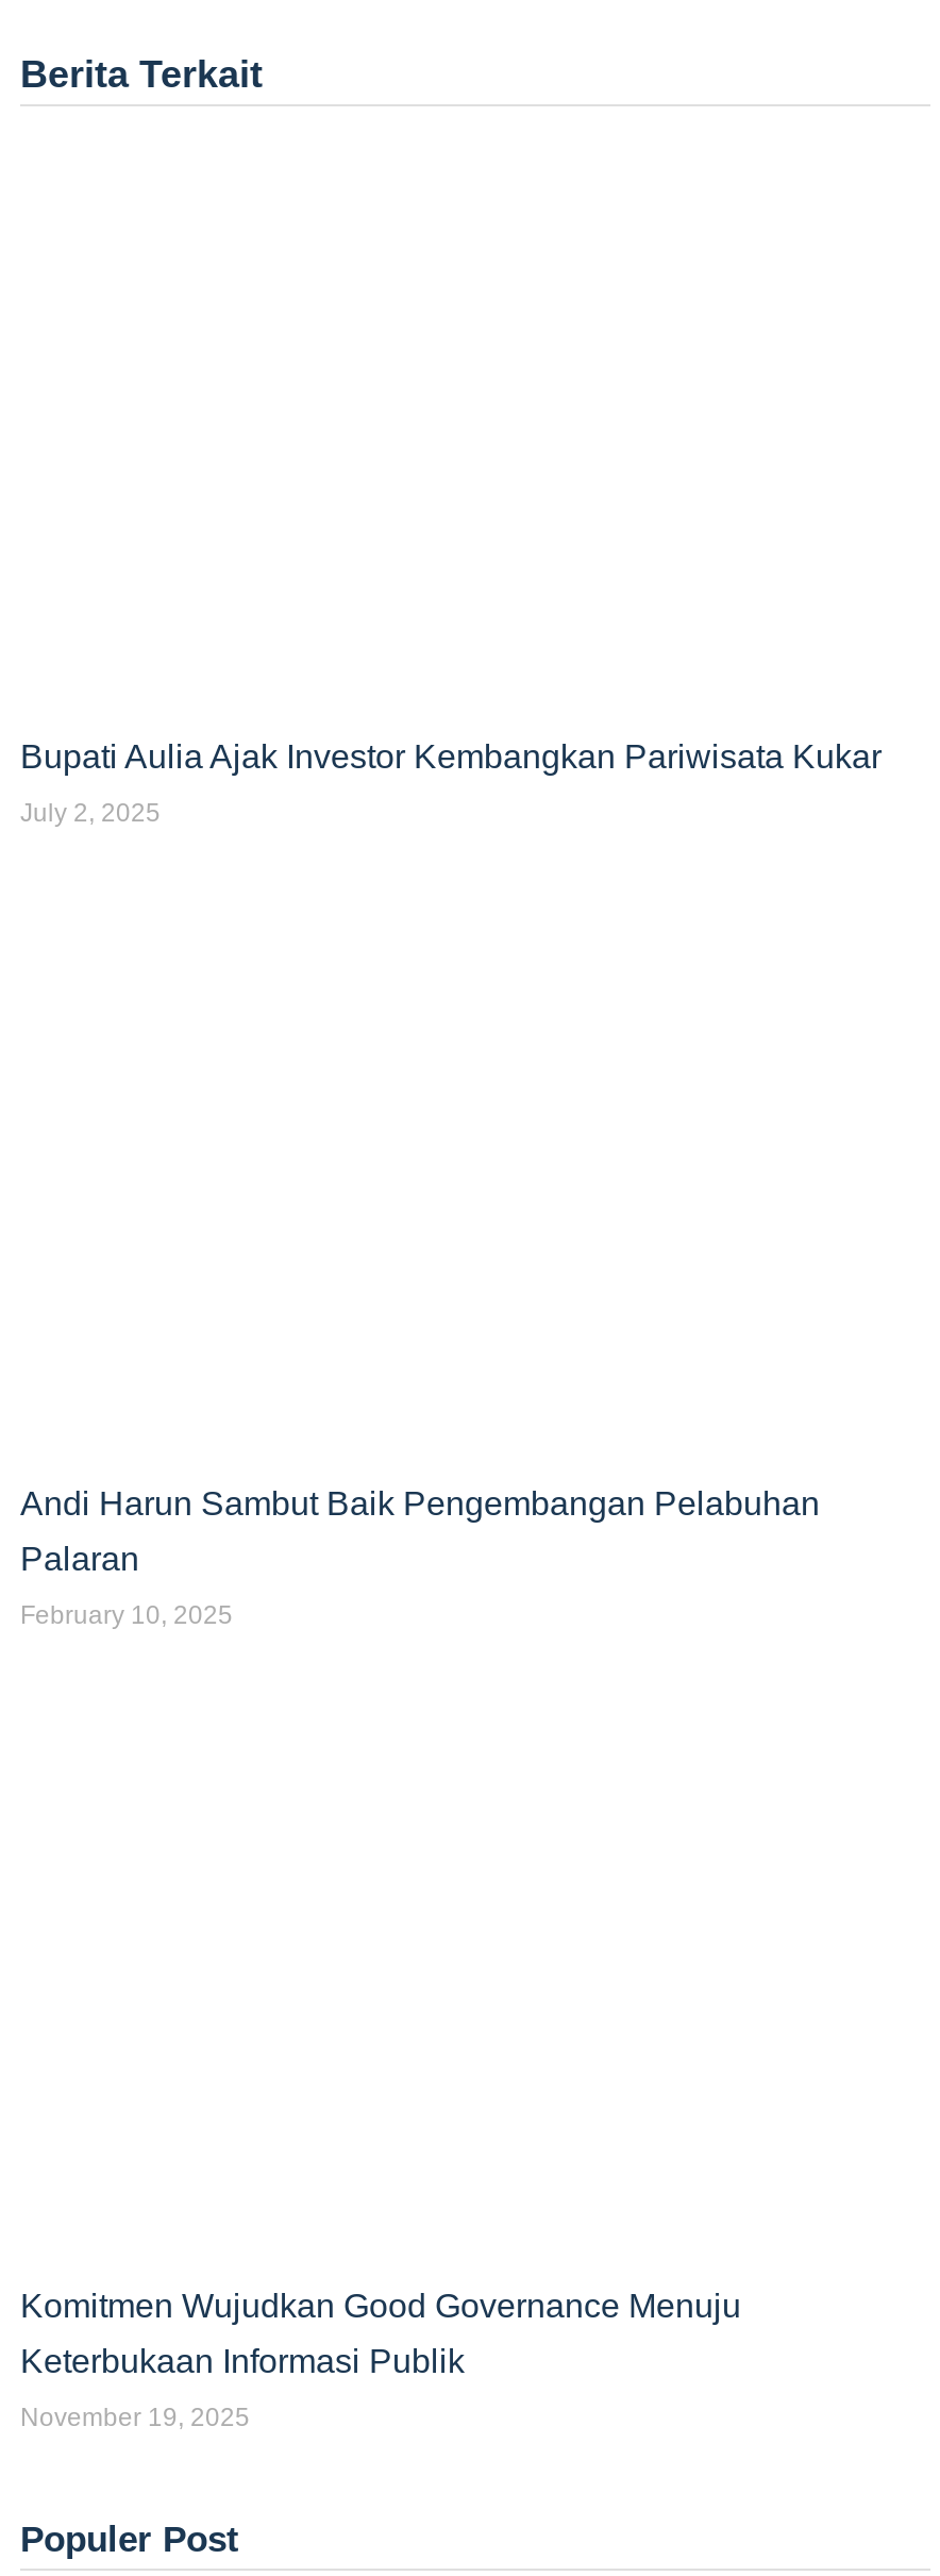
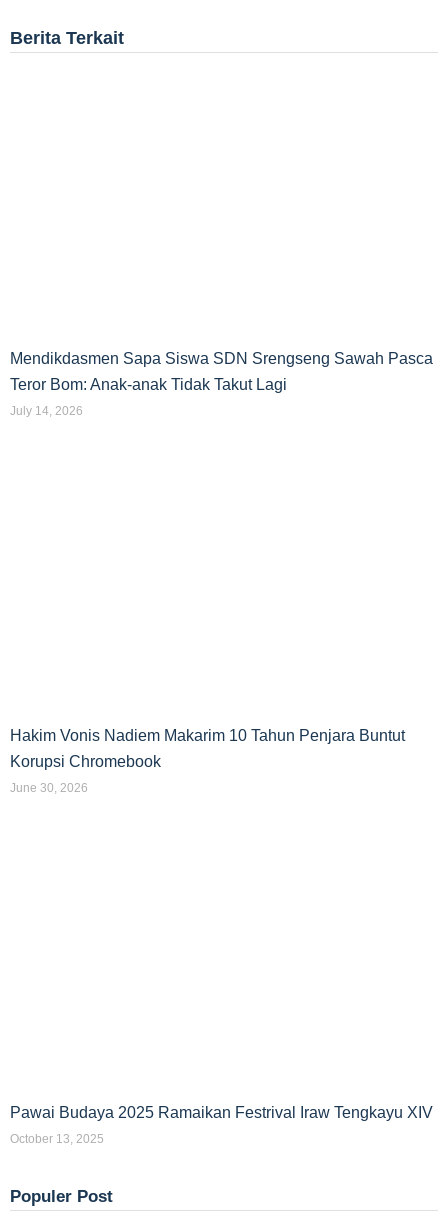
- Bupati Aulia Ajak Investor Kembangkan Pariwisata Kukar
+ Mendikdasmen Sapa Siswa SDN Srengseng Sawah Pasca

- July 2, 2025
+ Teror Bom: Anak-anak Tidak Takut Lagi

- Andi Harun Sambut Baik Pengembangan Pelabuhan
+ July 14, 2026

- Palaran
+ Hakim Vonis Nadiem Makarim 10 Tahun Penjara Buntut

- February 10, 2025
+ Korupsi Chromebook

- Komitmen Wujudkan Good Governance Menuju
+ June 30, 2026

- Keterbukaan Informasi Publik
+ Pawai Budaya 2025 Ramaikan Festrival Iraw Tengkayu XIV

- November 19, 2025
+ October 13, 2025
